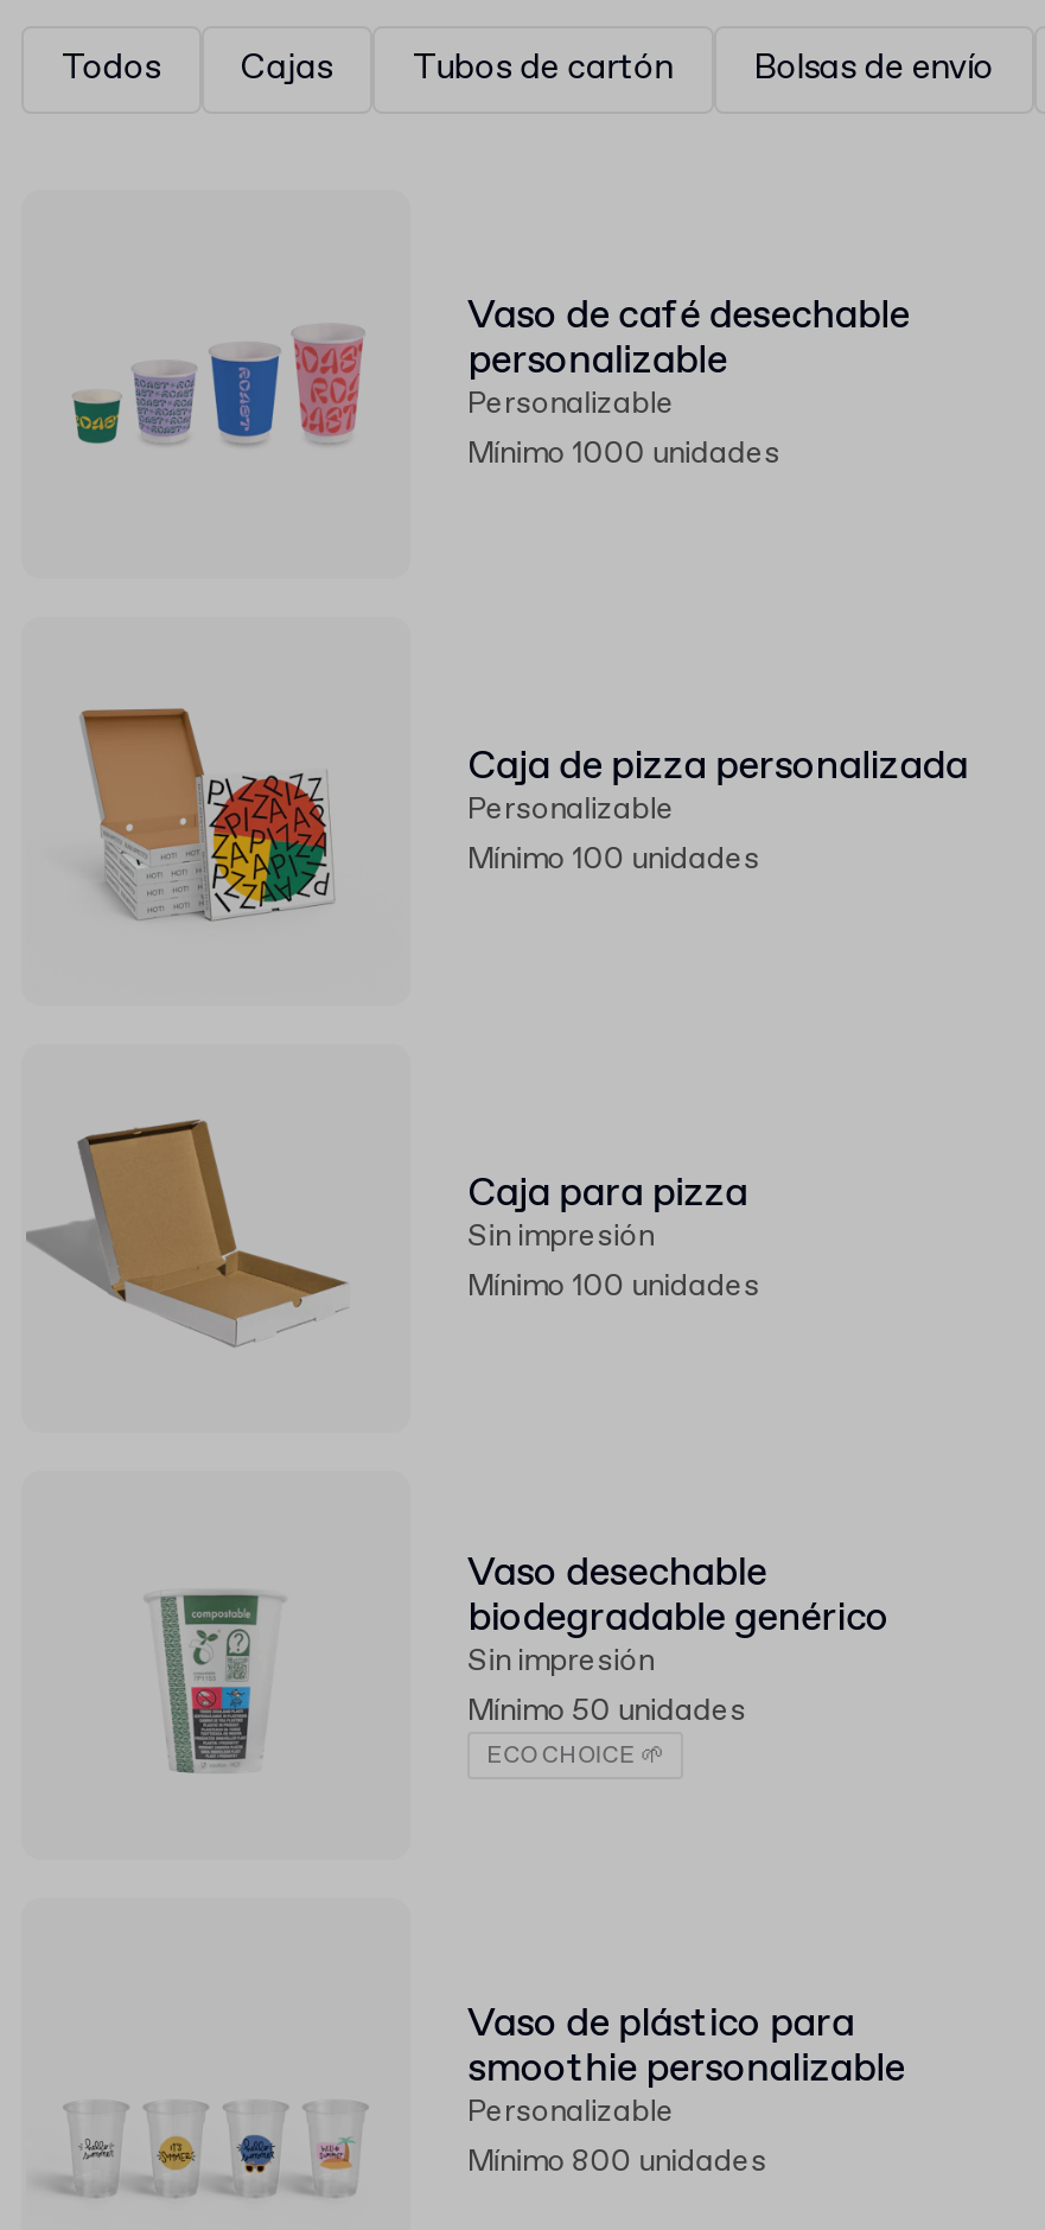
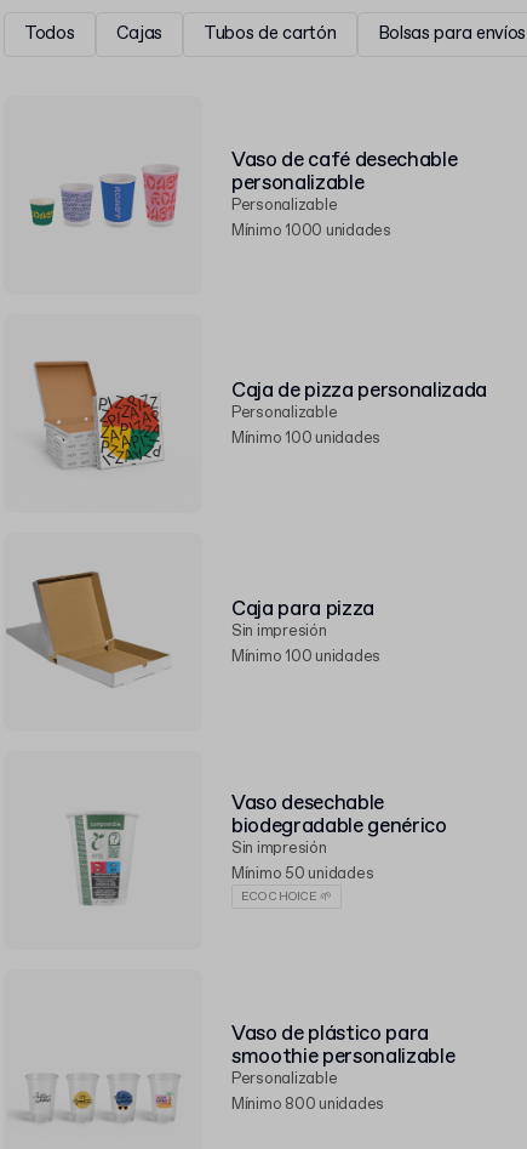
- Bolsas de envío
+ Bolsas para envíos
